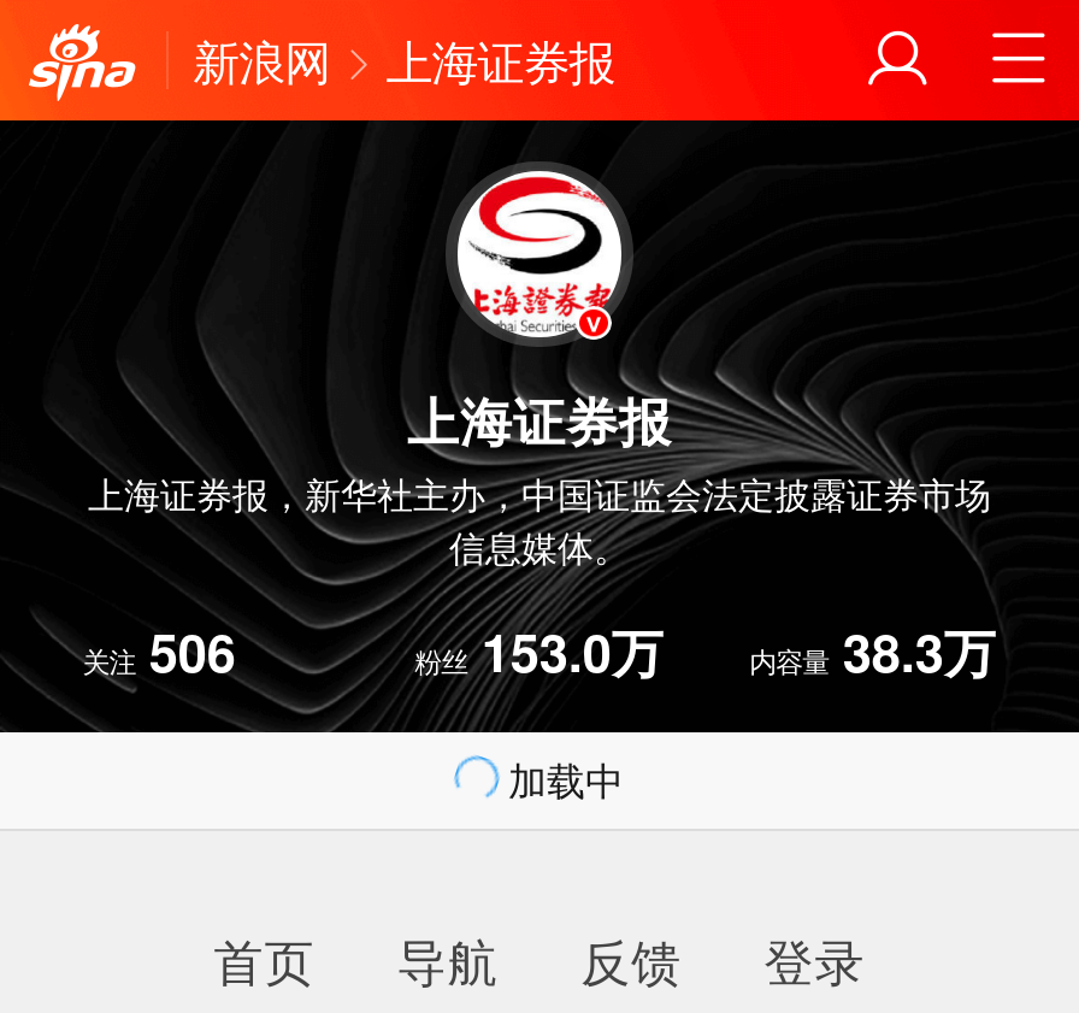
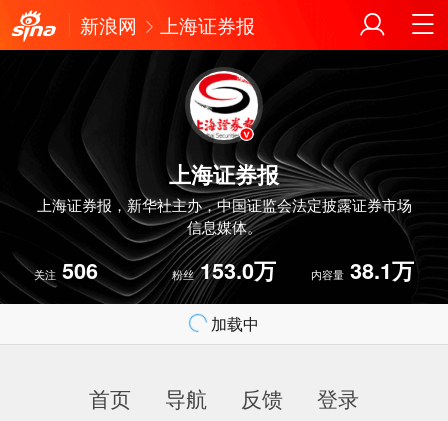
- 内容量 38.3万
+ 内容量 38.1万
